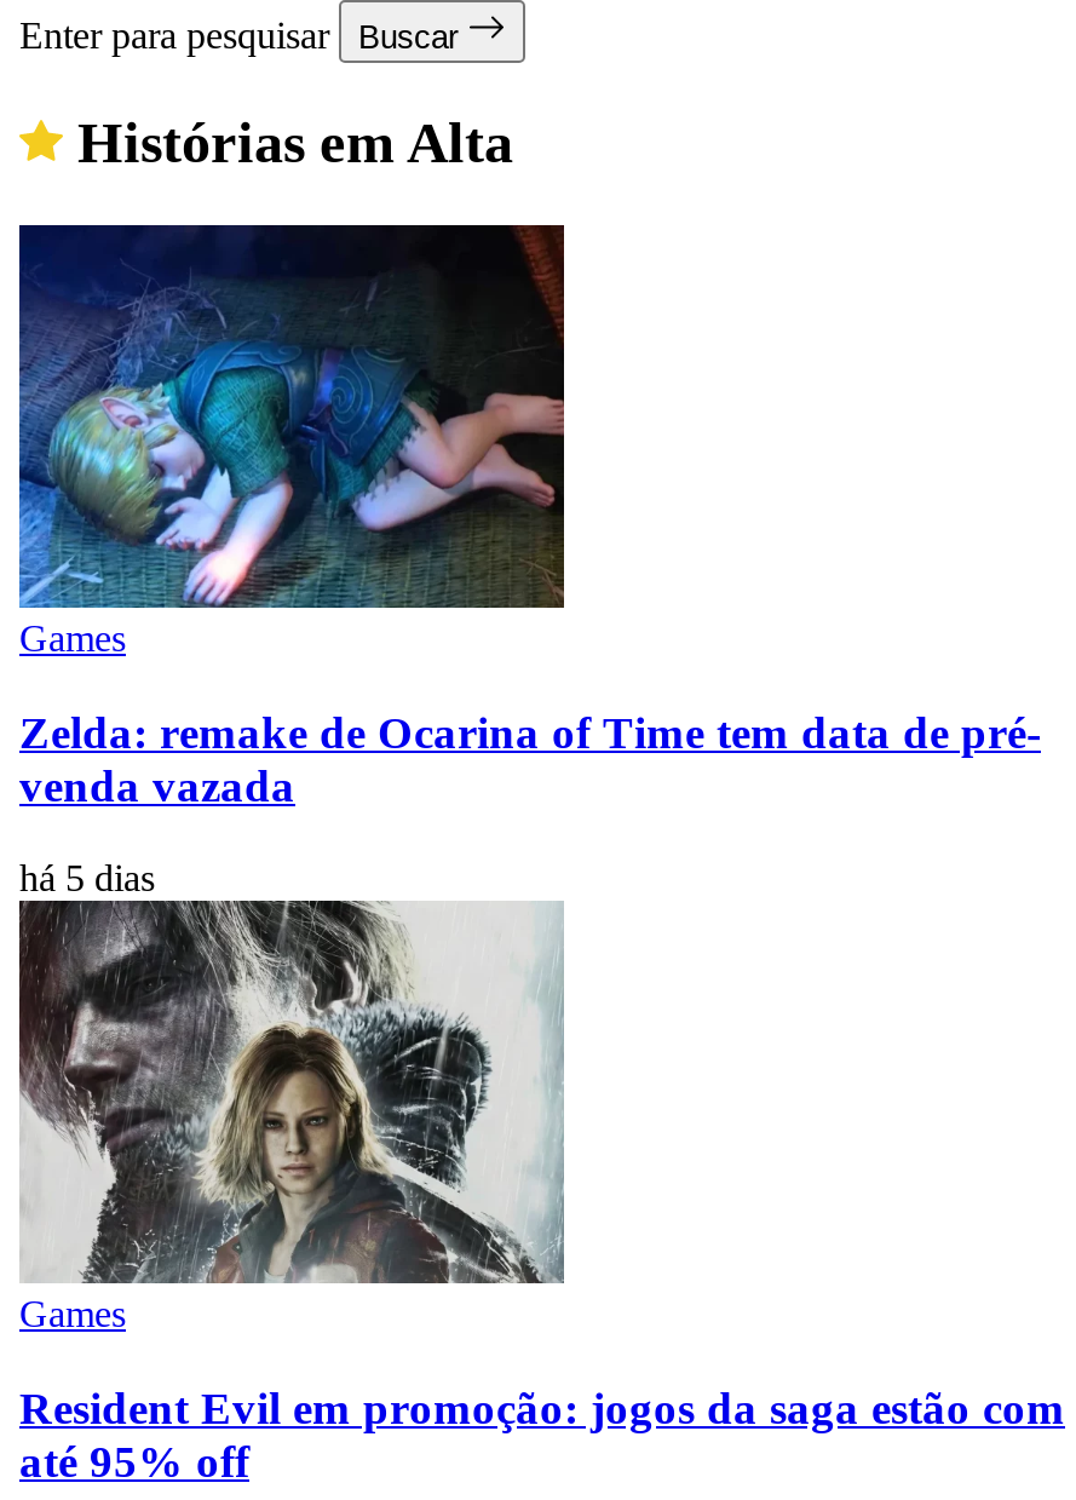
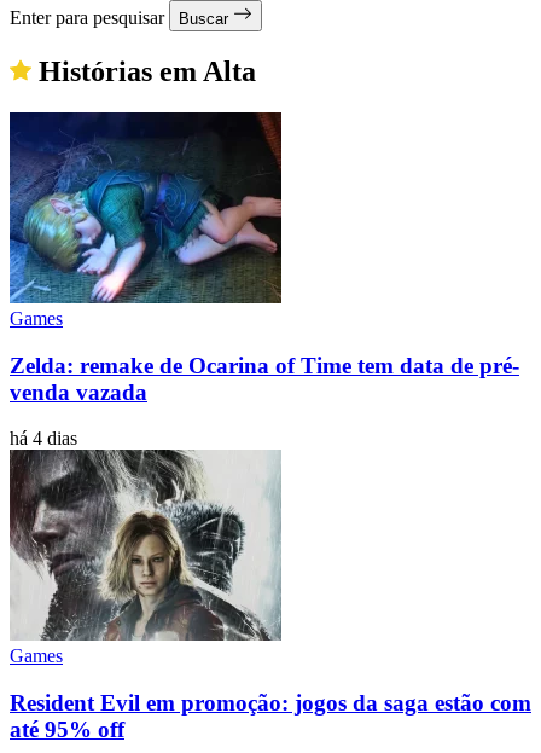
- há 5 dias
+ há 4 dias
